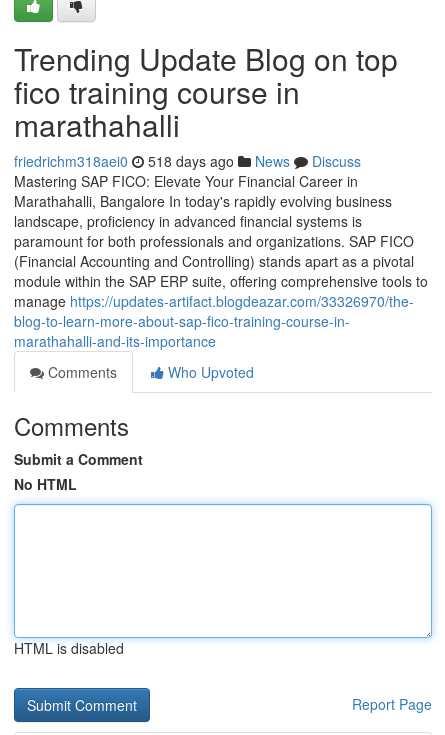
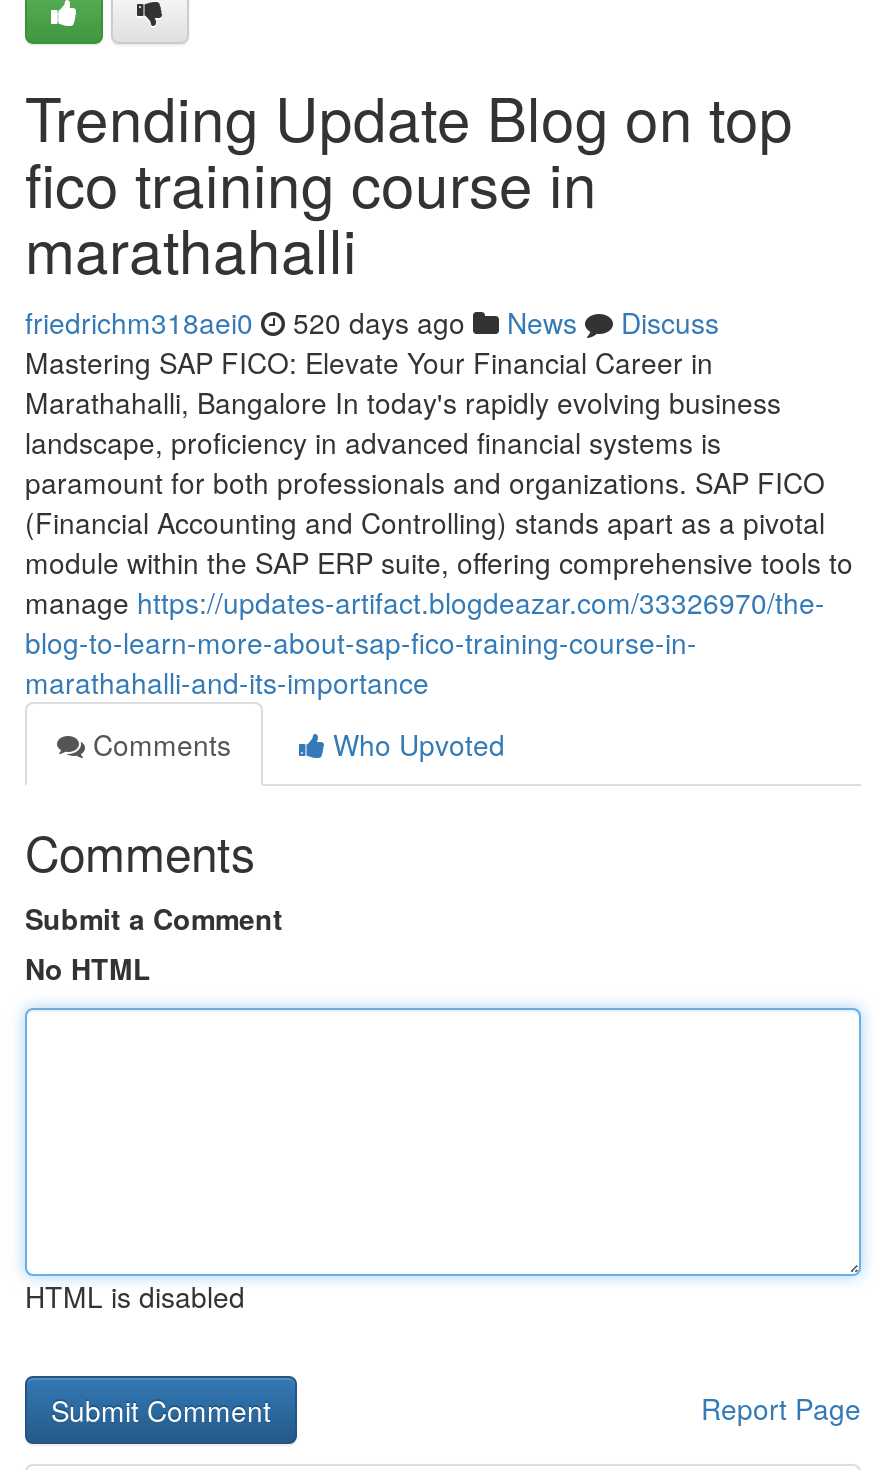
- friedrichm318aei0 518 days ago News Discuss
+ friedrichm318aei0 520 days ago News Discuss
